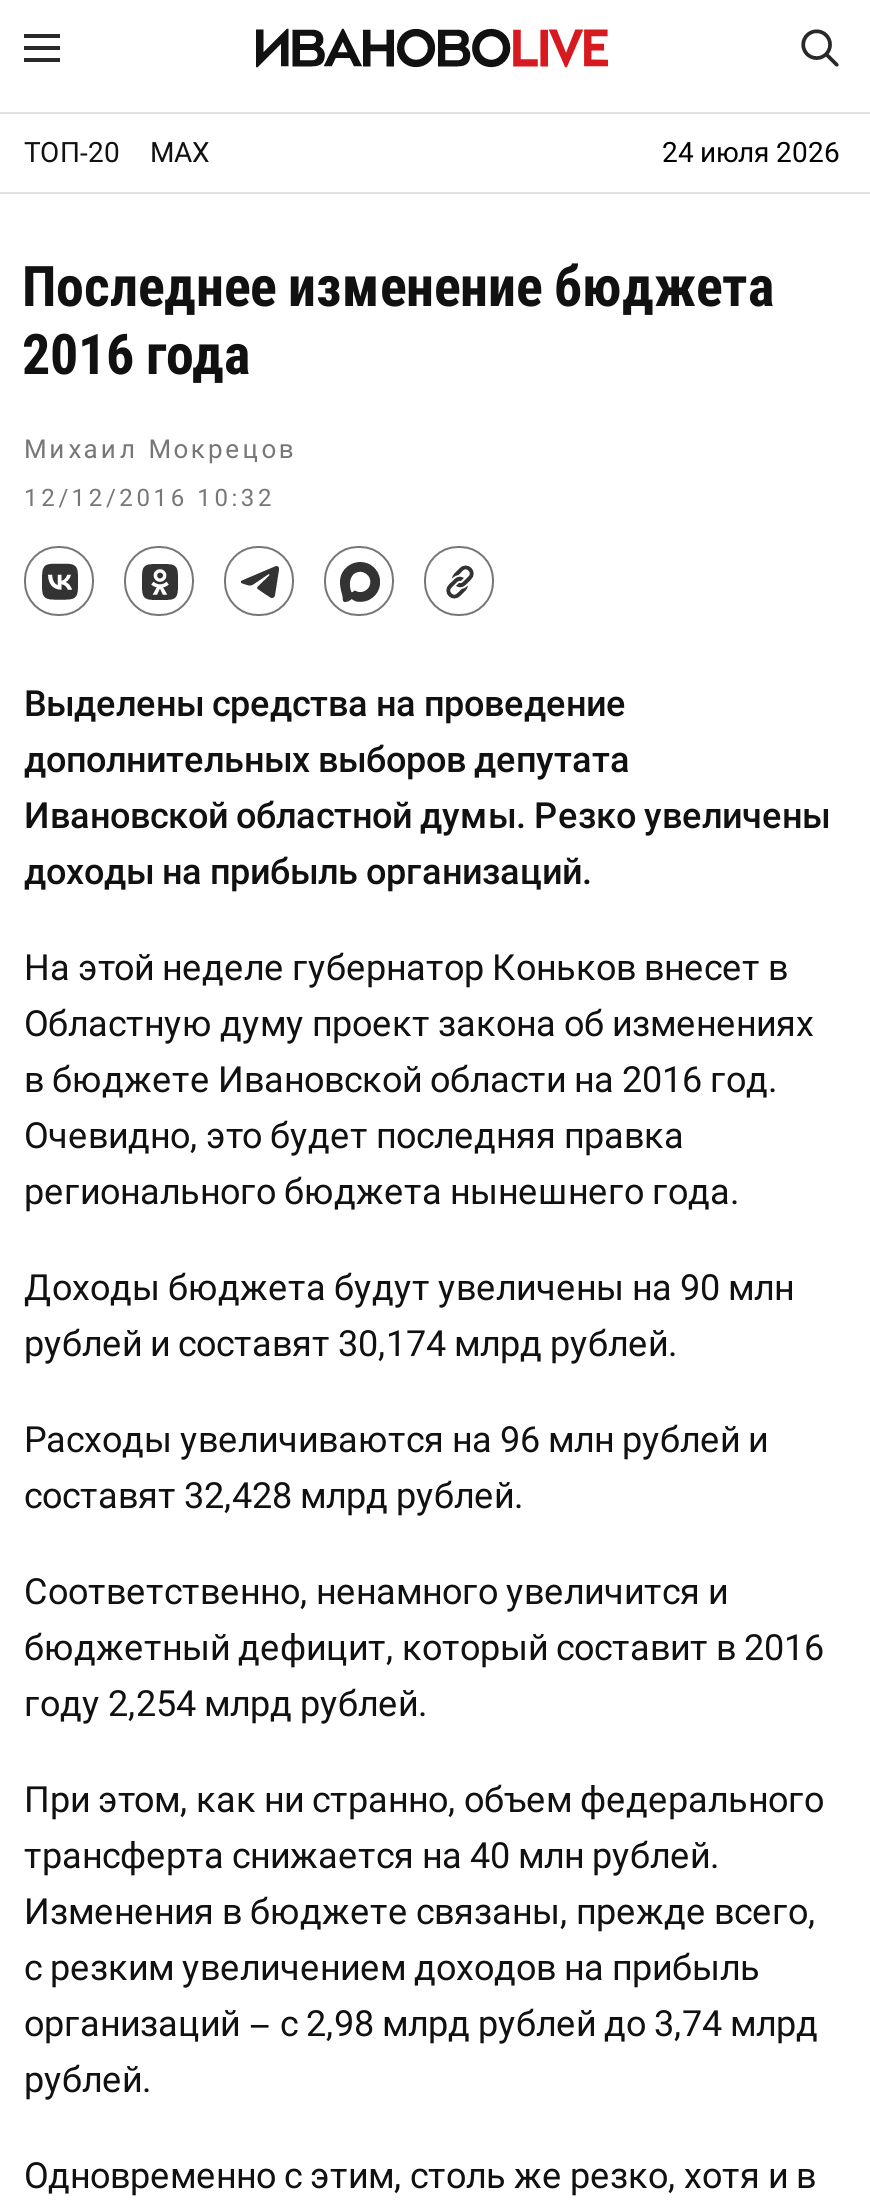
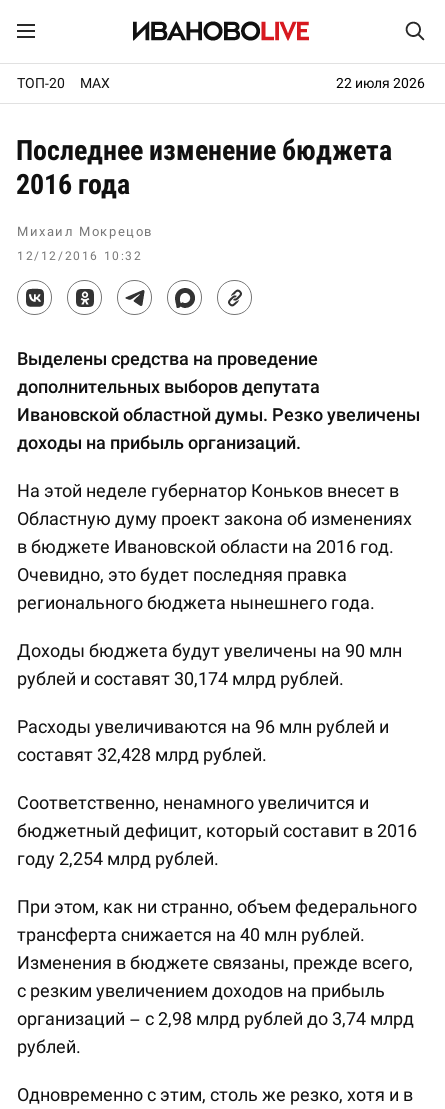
- 24 июля 2026
+ 22 июля 2026
